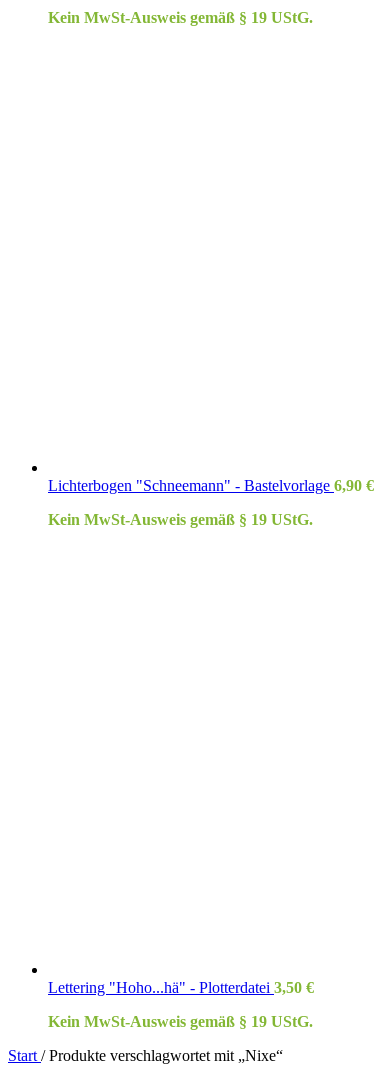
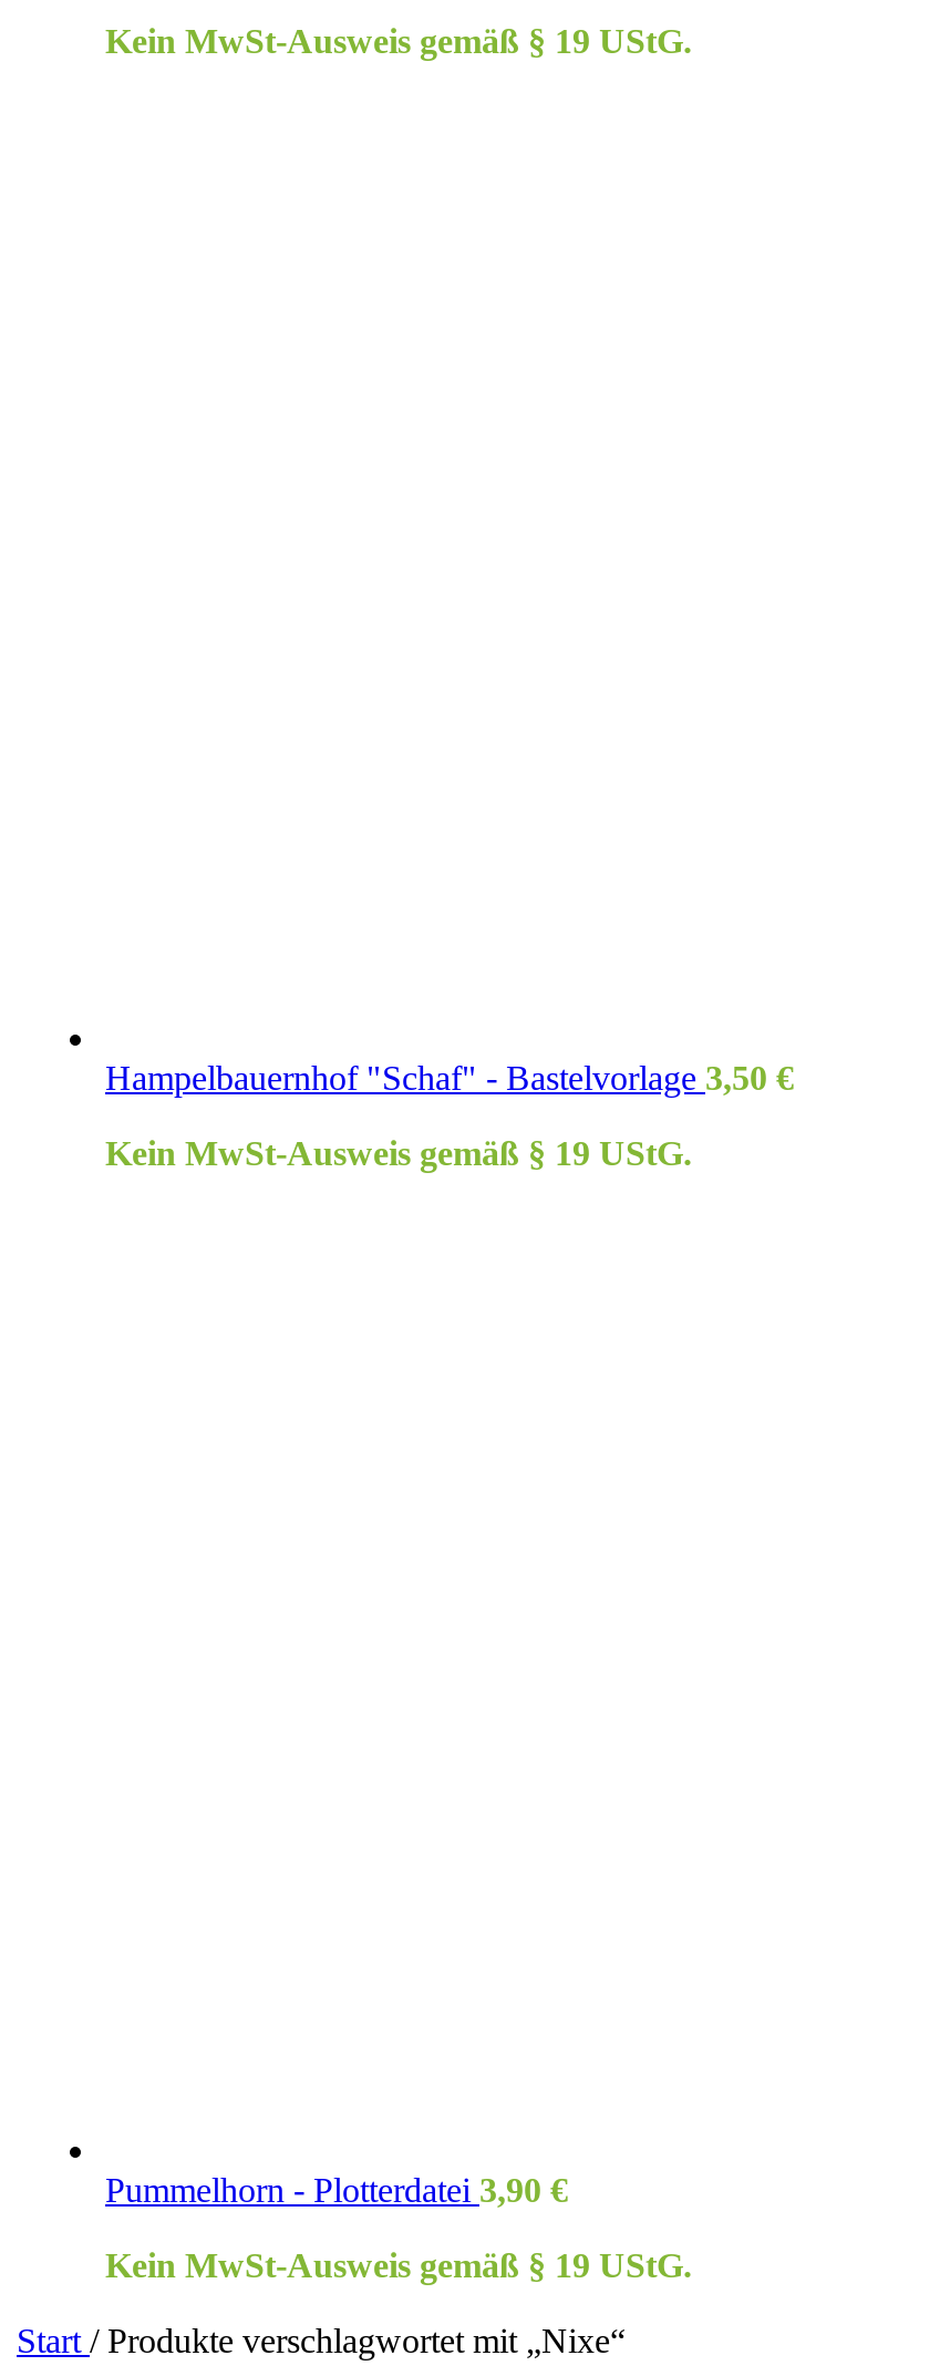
- Lichterbogen "Schneemann" - Bastelvorlage 6,90 €
+ Hampelbauernhof "Schaf" - Bastelvorlage 3,50 €

- Lettering "Hoho...hä" - Plotterdatei 3,50 €
+ Pummelhorn - Plotterdatei 3,90 €
